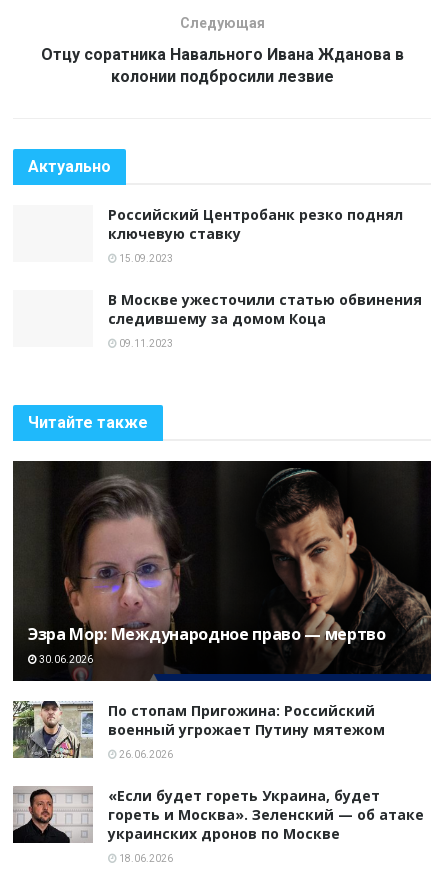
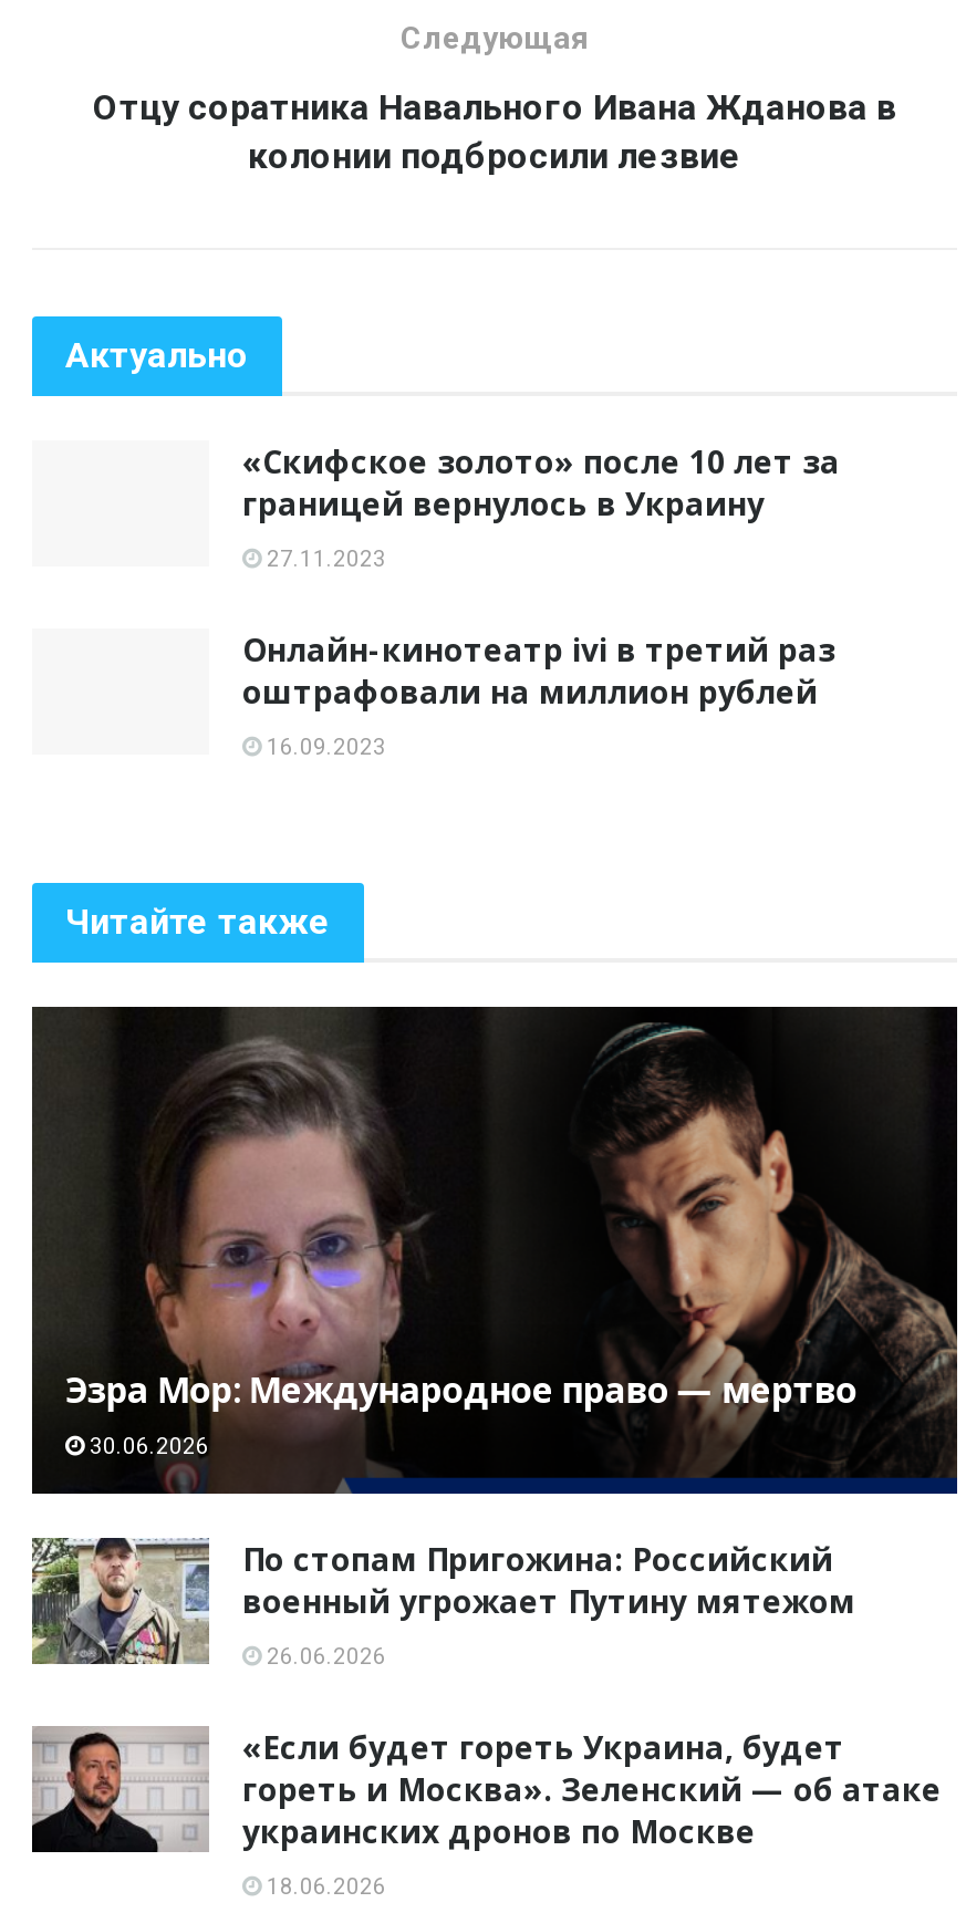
- Российский Центробанк резко поднял
- ключевую ставку
+ «Скифское золото» после 10 лет за
+ границей вернулось в Украину

- 15.09.2023
+ 27.11.2023

- В Москве ужесточили статью обвинения
- следившему за домом Коца
+ Онлайн-кинотеатр ivi в третий раз
+ оштрафовали на миллион рублей

- 09.11.2023
+ 16.09.2023
